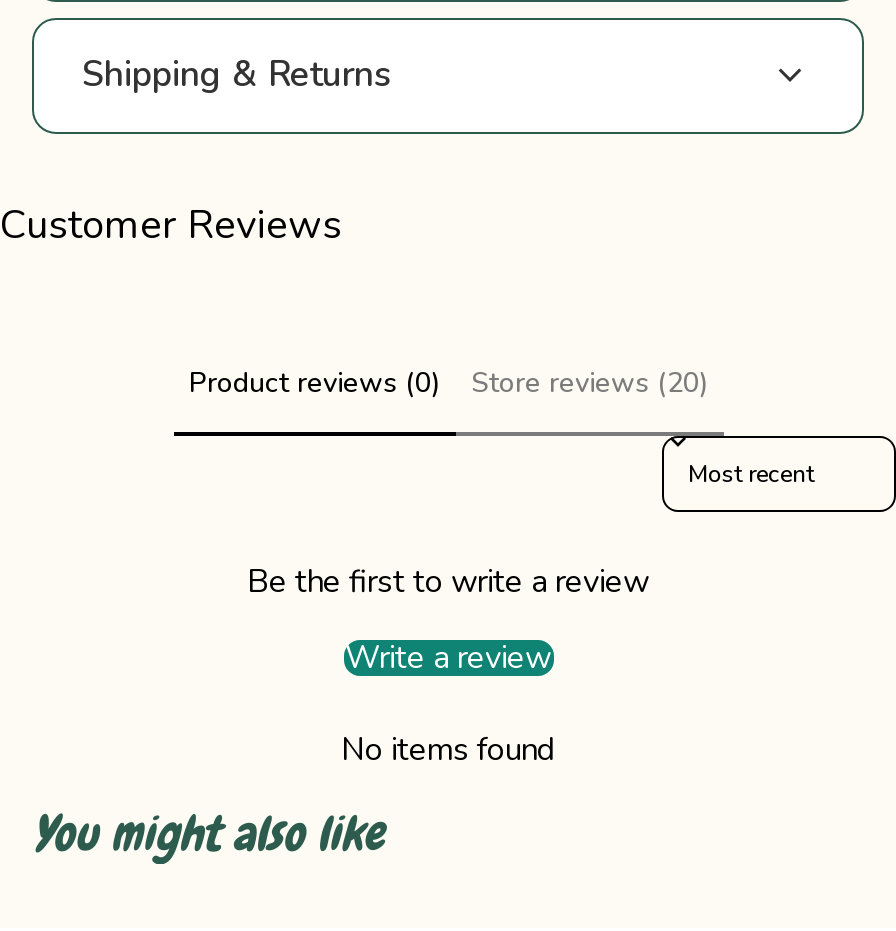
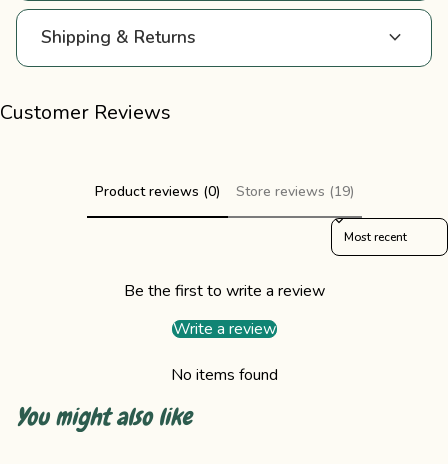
- Store reviews (20)
+ Store reviews (19)
